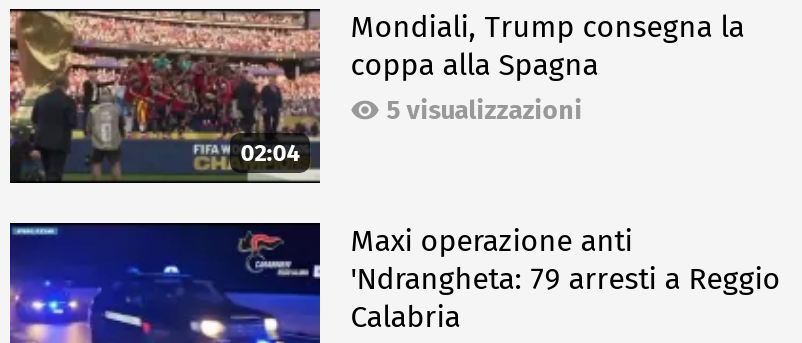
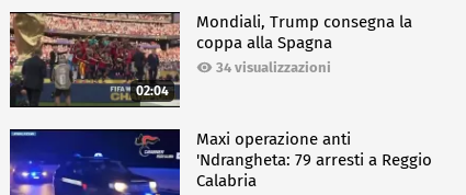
- 5 visualizzazioni
+ 34 visualizzazioni
